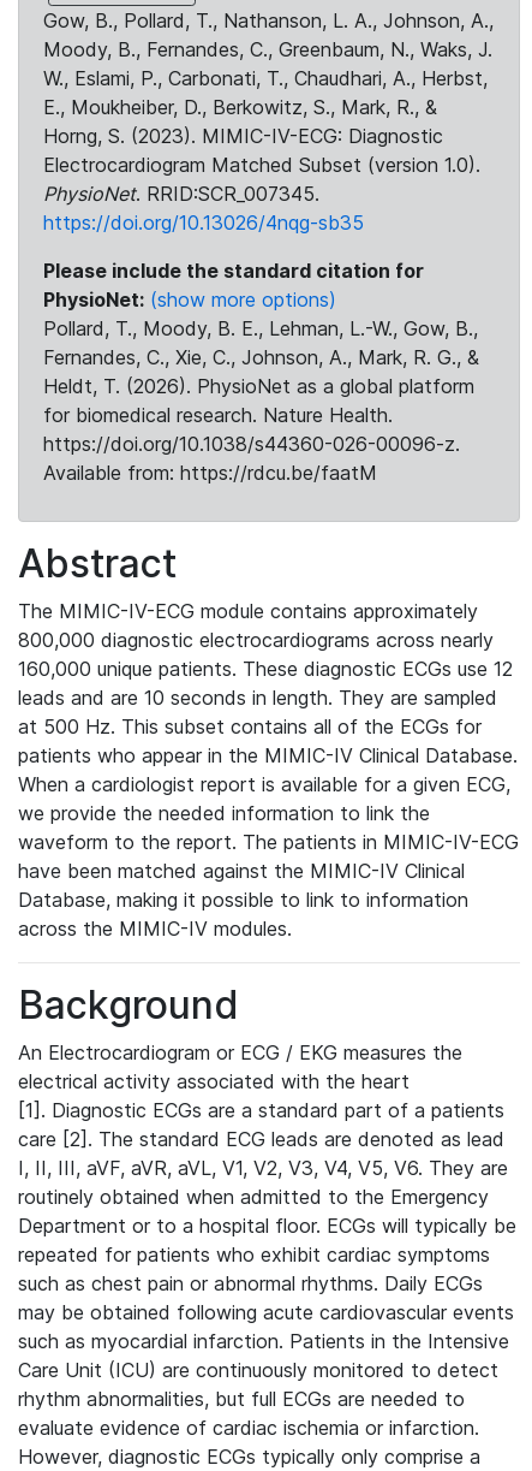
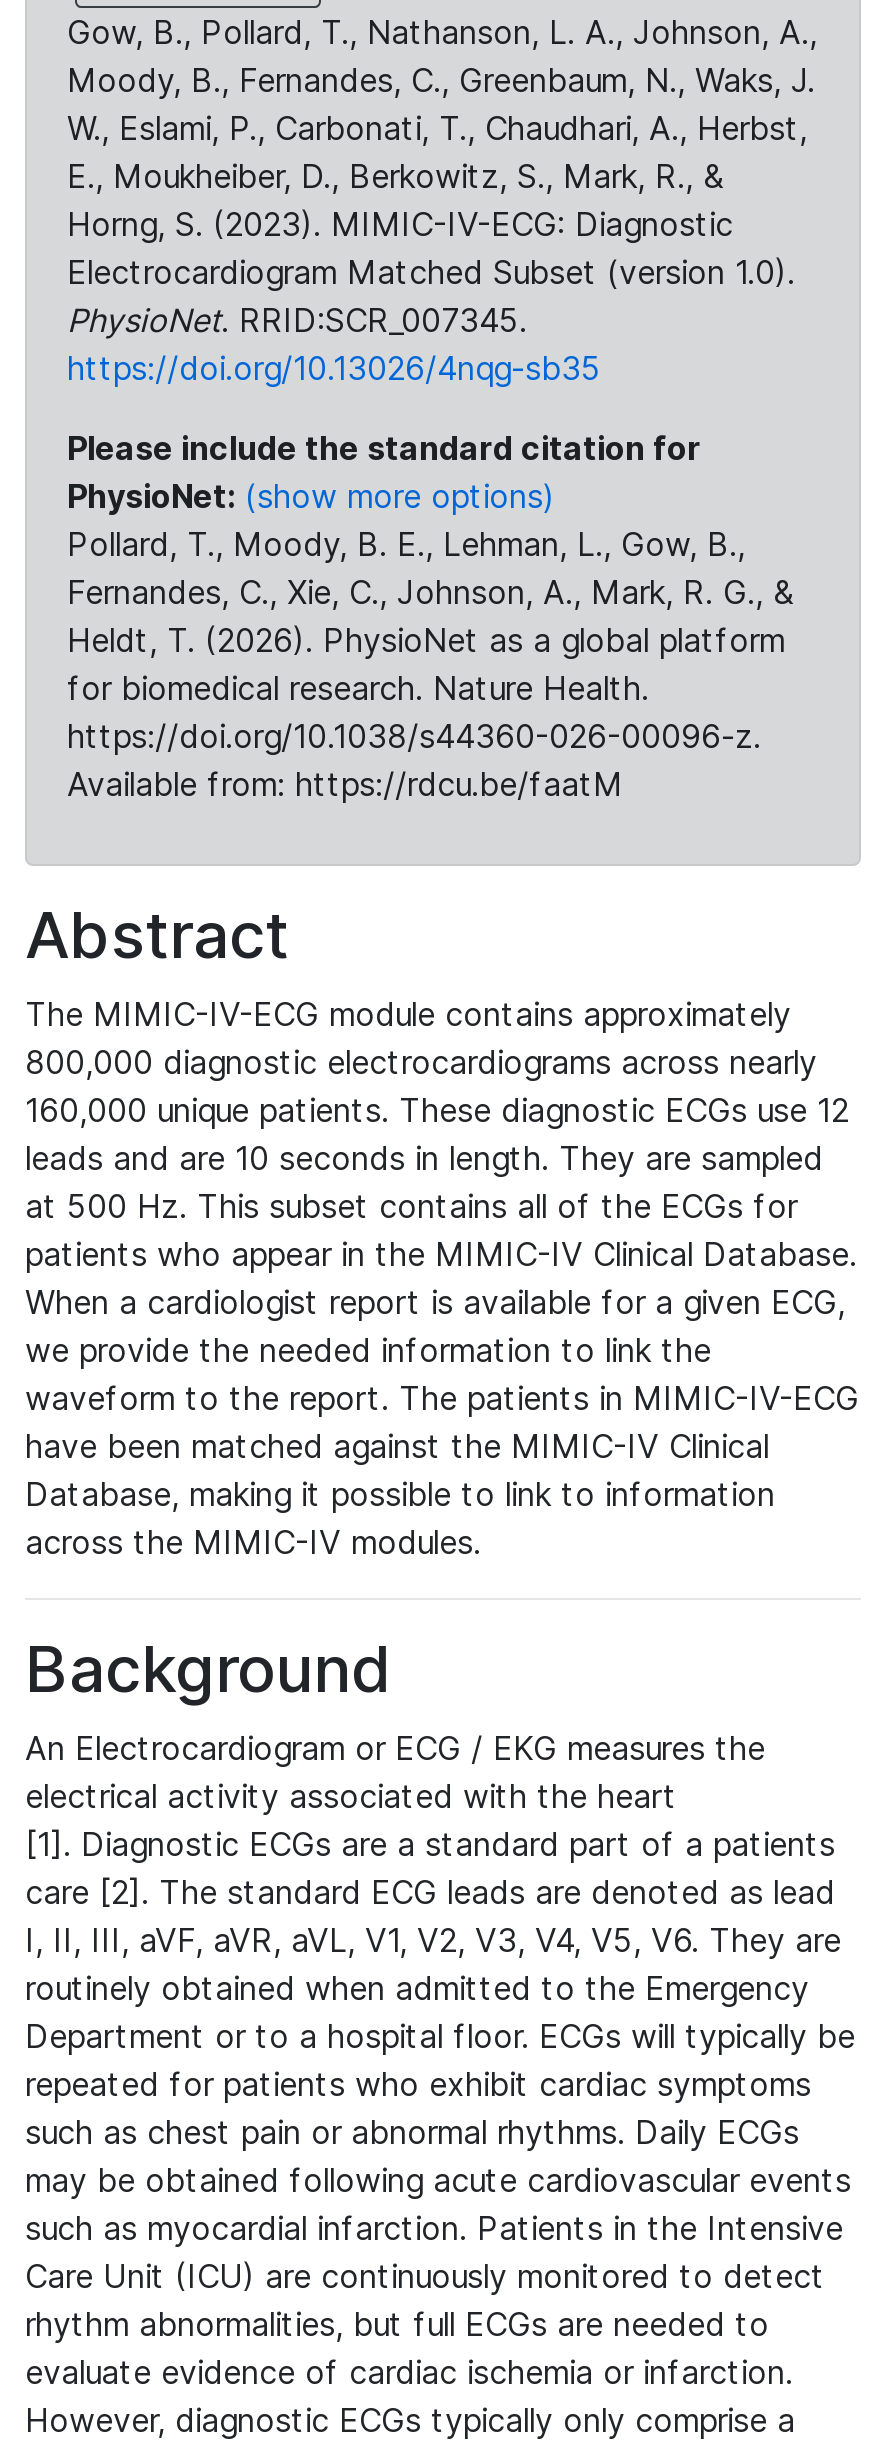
- Pollard, T., Moody, B. E., Lehman, L.-W., Gow, B.,
+ Pollard, T., Moody, B. E., Lehman, L., Gow, B.,
